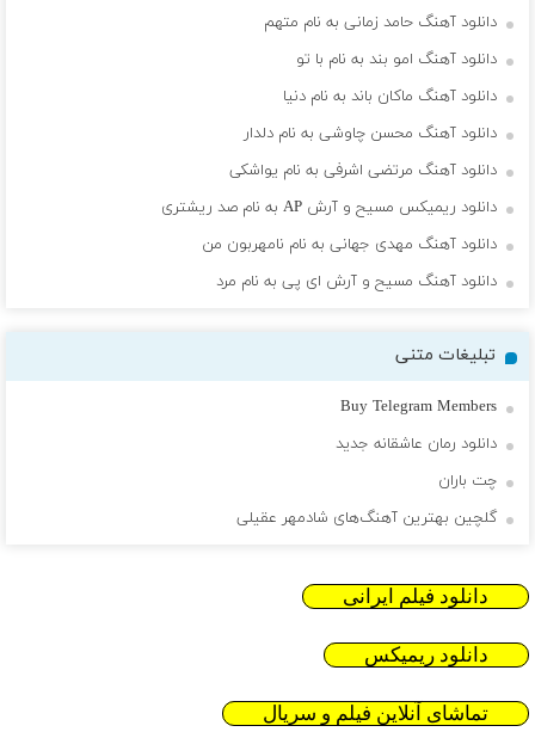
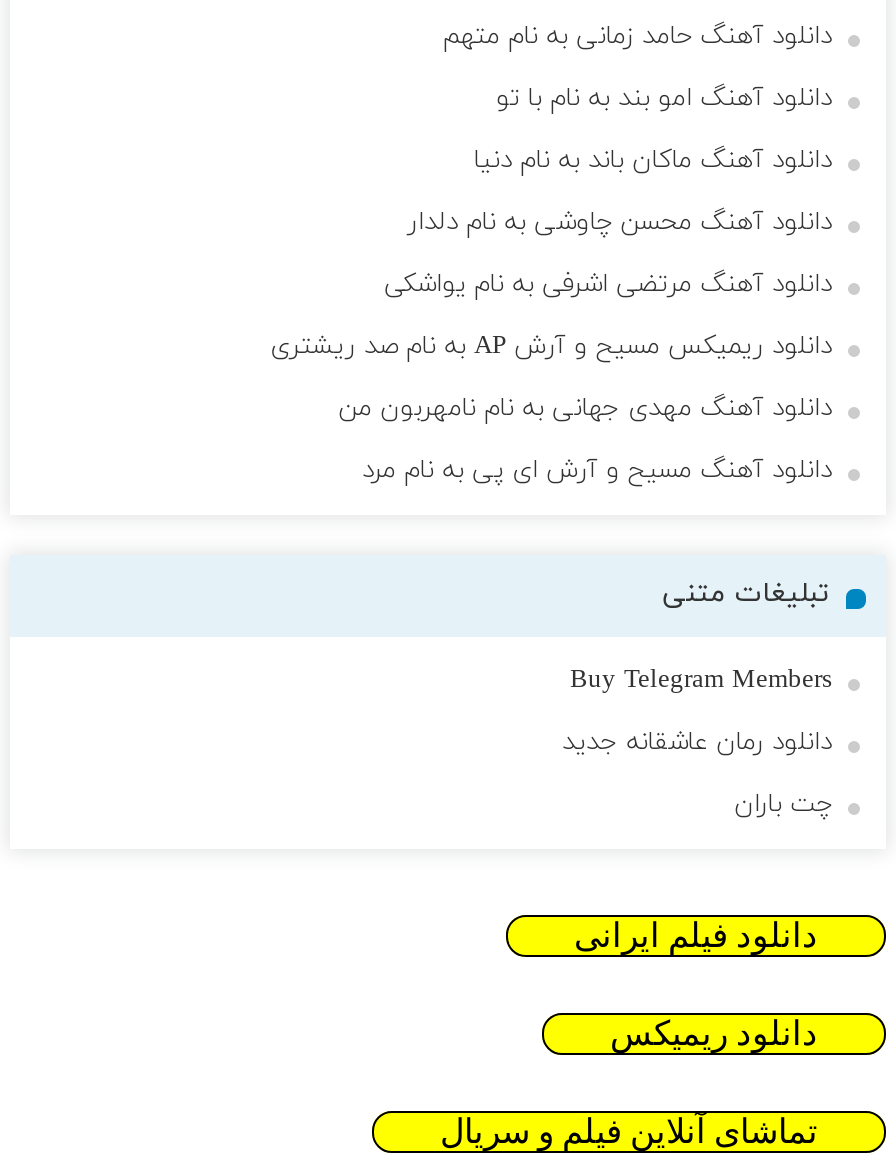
- گلچین بهترین آهنگ‌های شادمهر عقیلی
